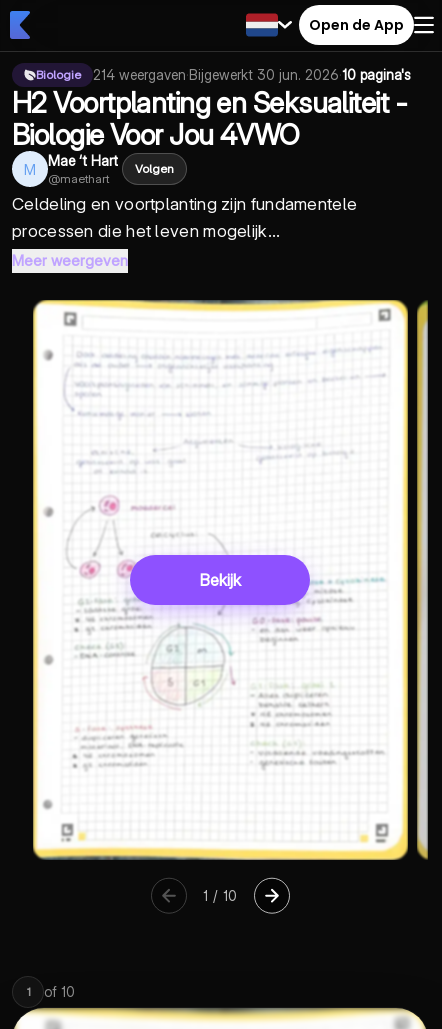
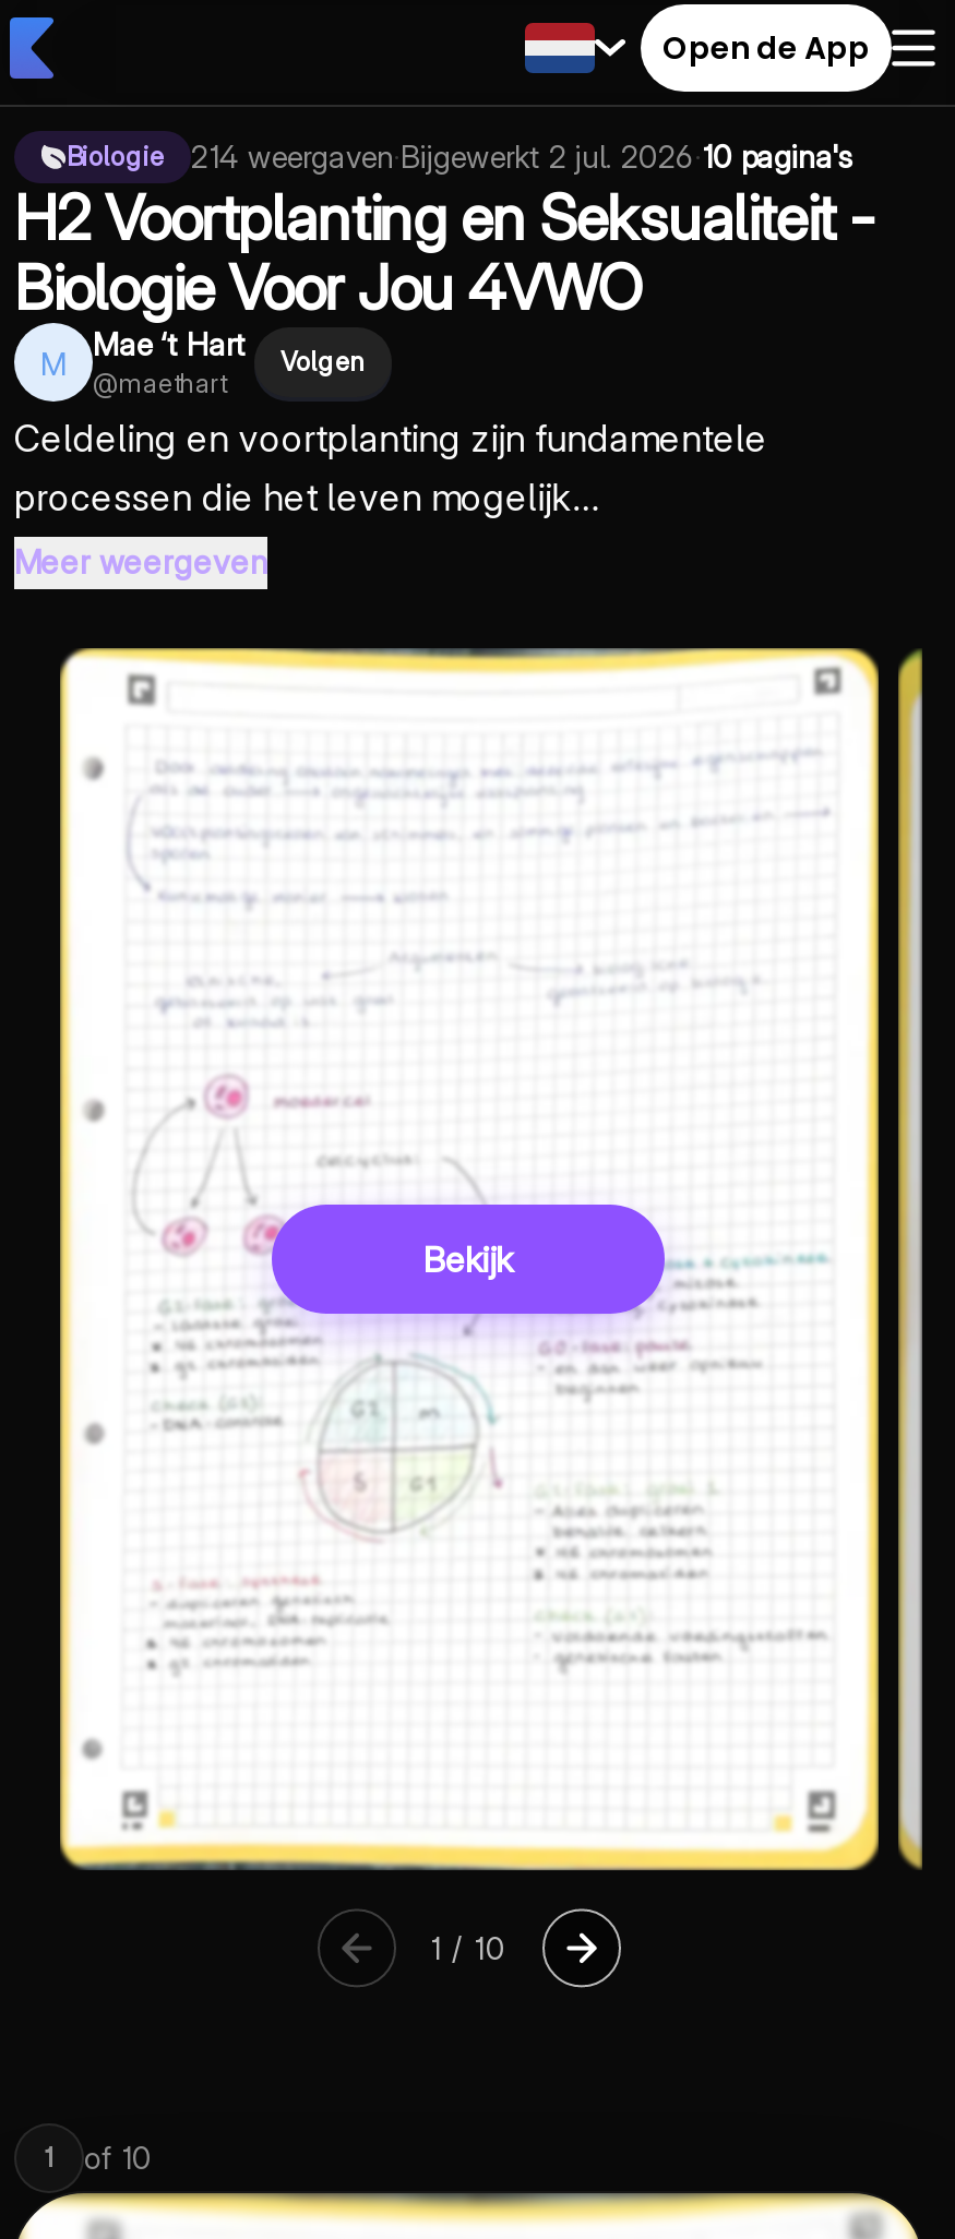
- 214 weergaven · Bijgewerkt 30 jun. 2026 · 10 pagina's
+ 214 weergaven · Bijgewerkt 2 jul. 2026 · 10 pagina's
